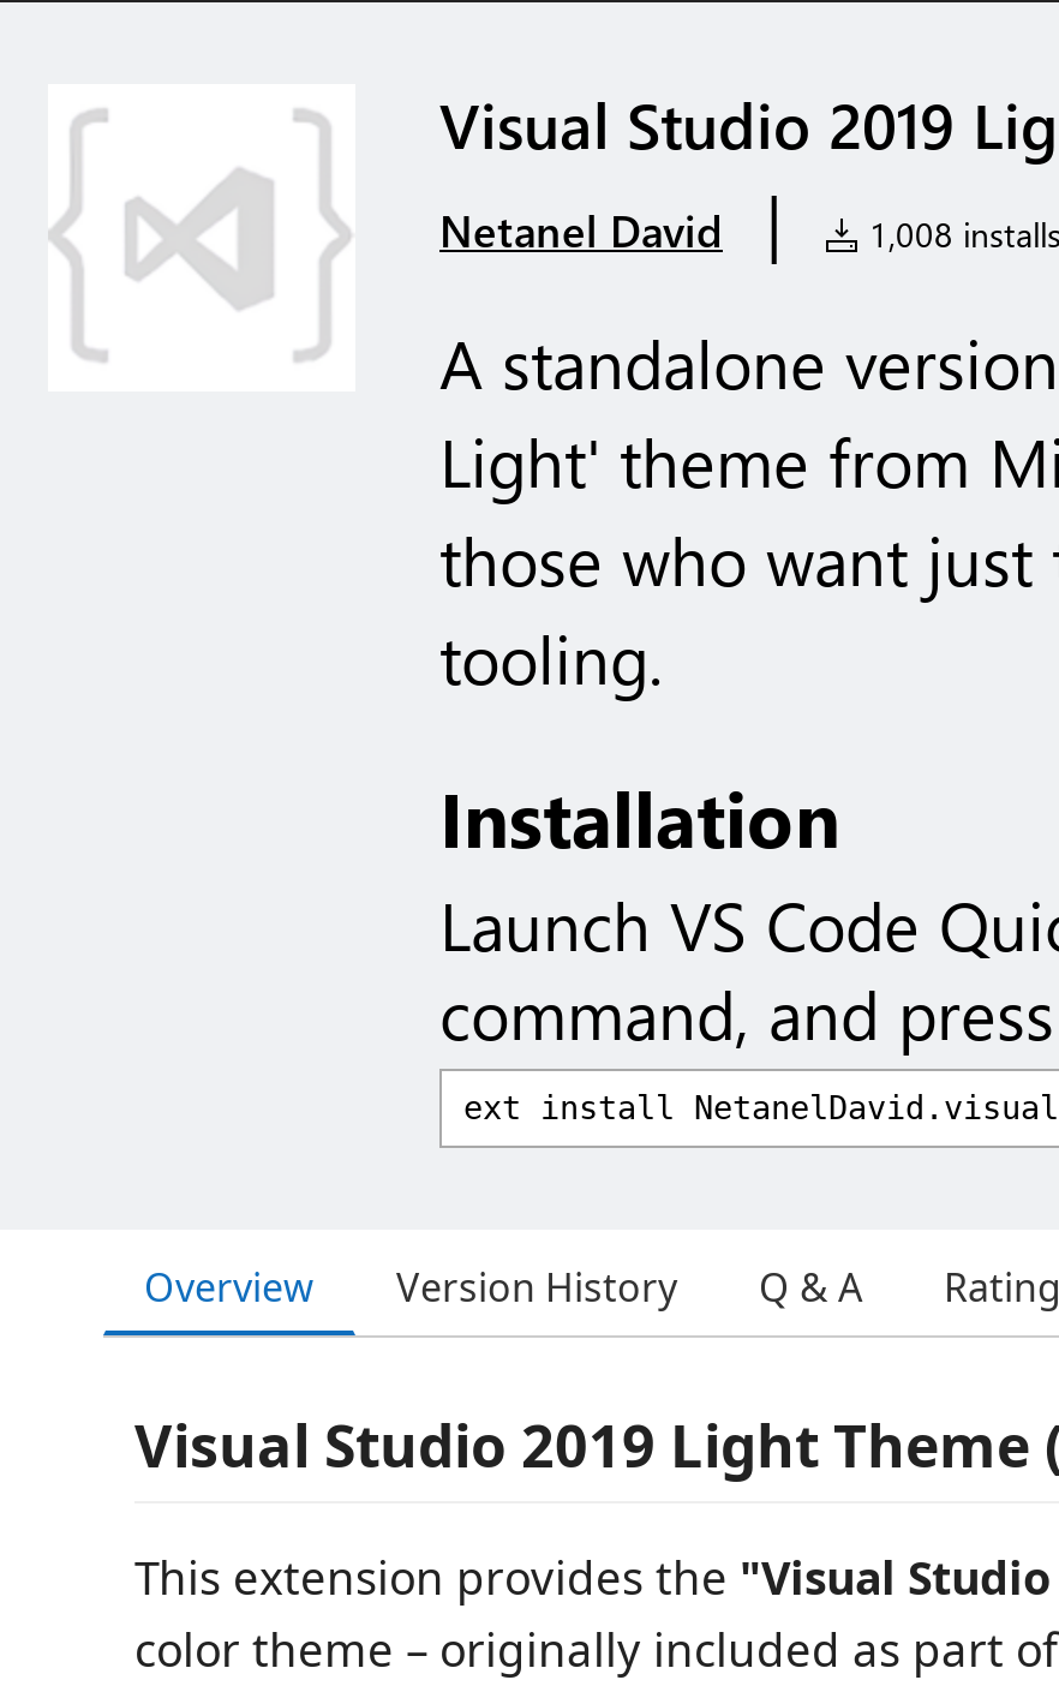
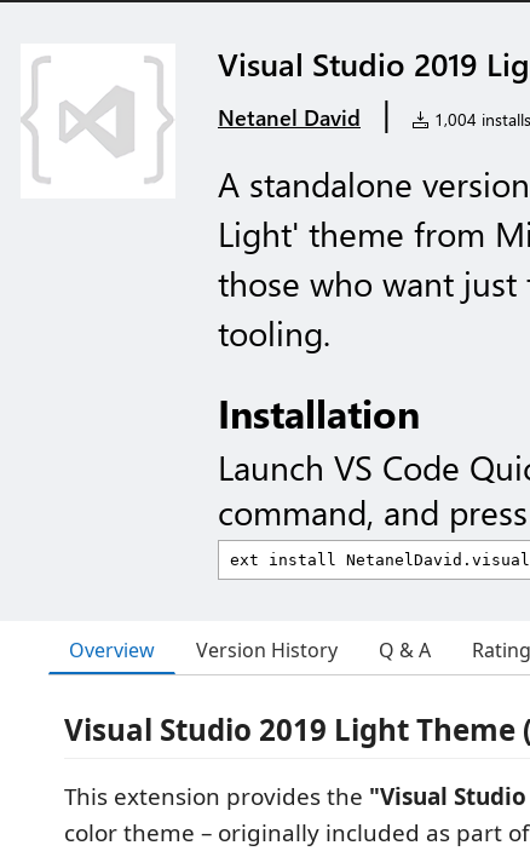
- 1,008 installs
+ 1,004 installs
